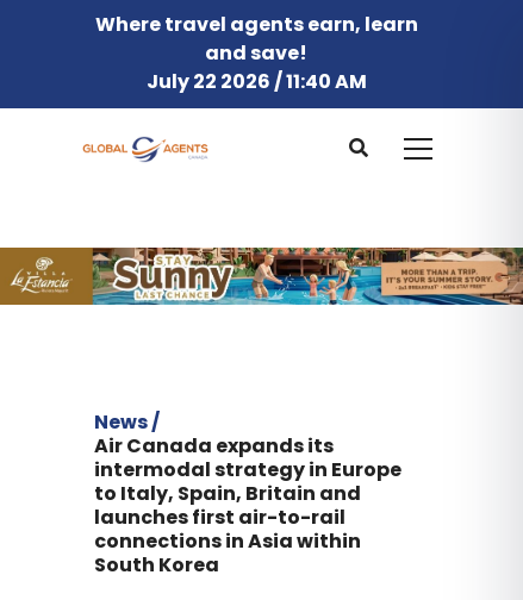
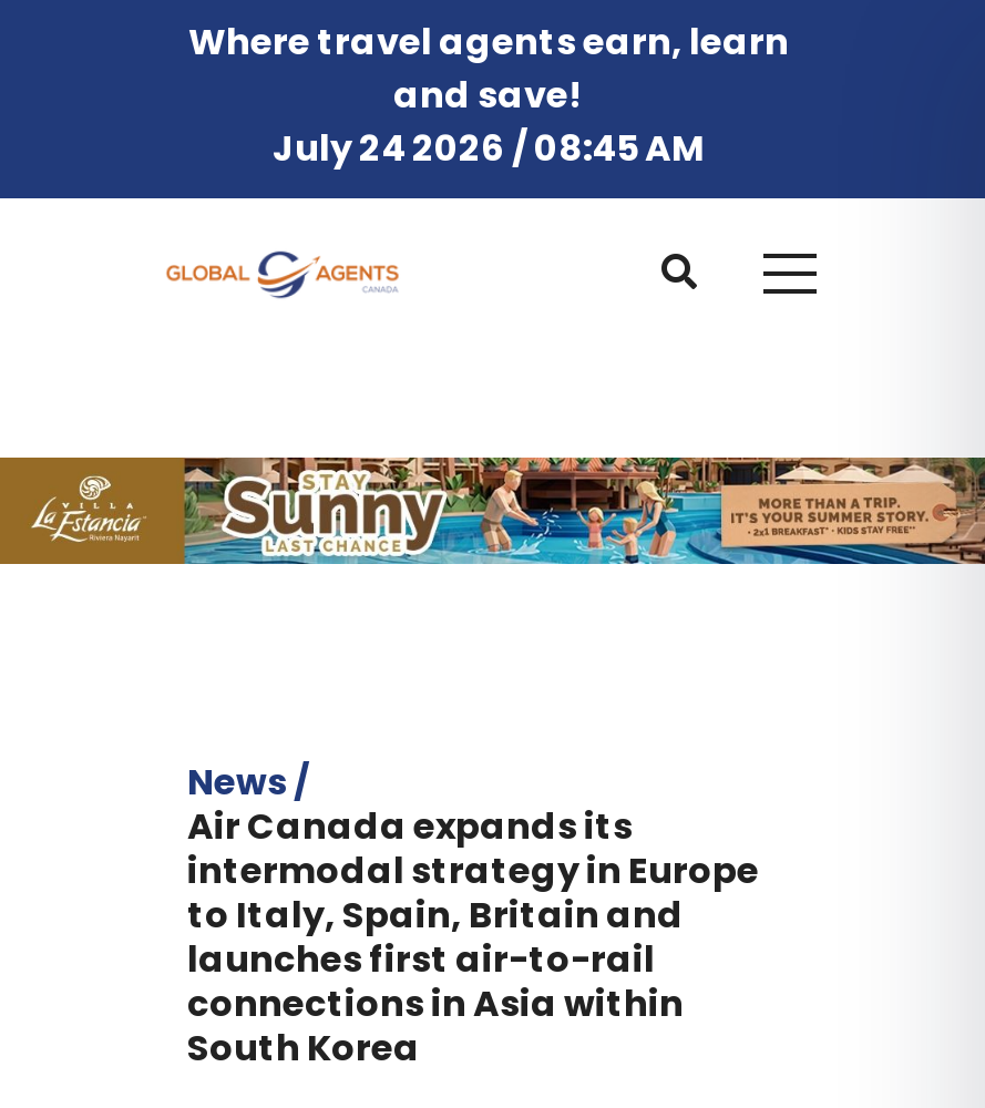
- July 22 2026 / 11:40 AM
+ July 24 2026 / 08:45 AM
